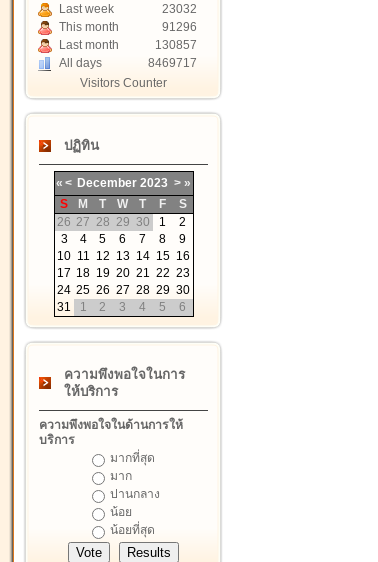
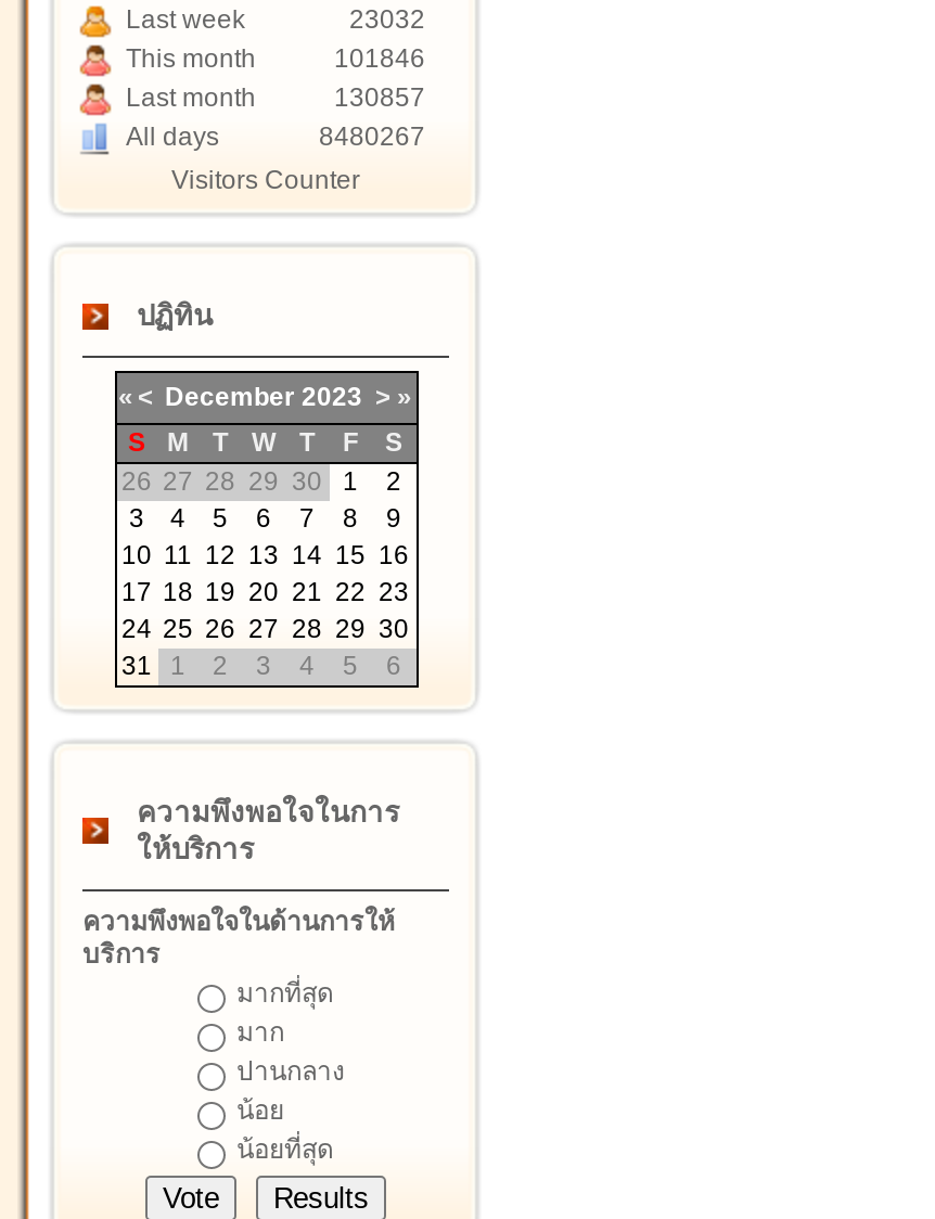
- 91296
+ 101846

- 8469717
+ 8480267
